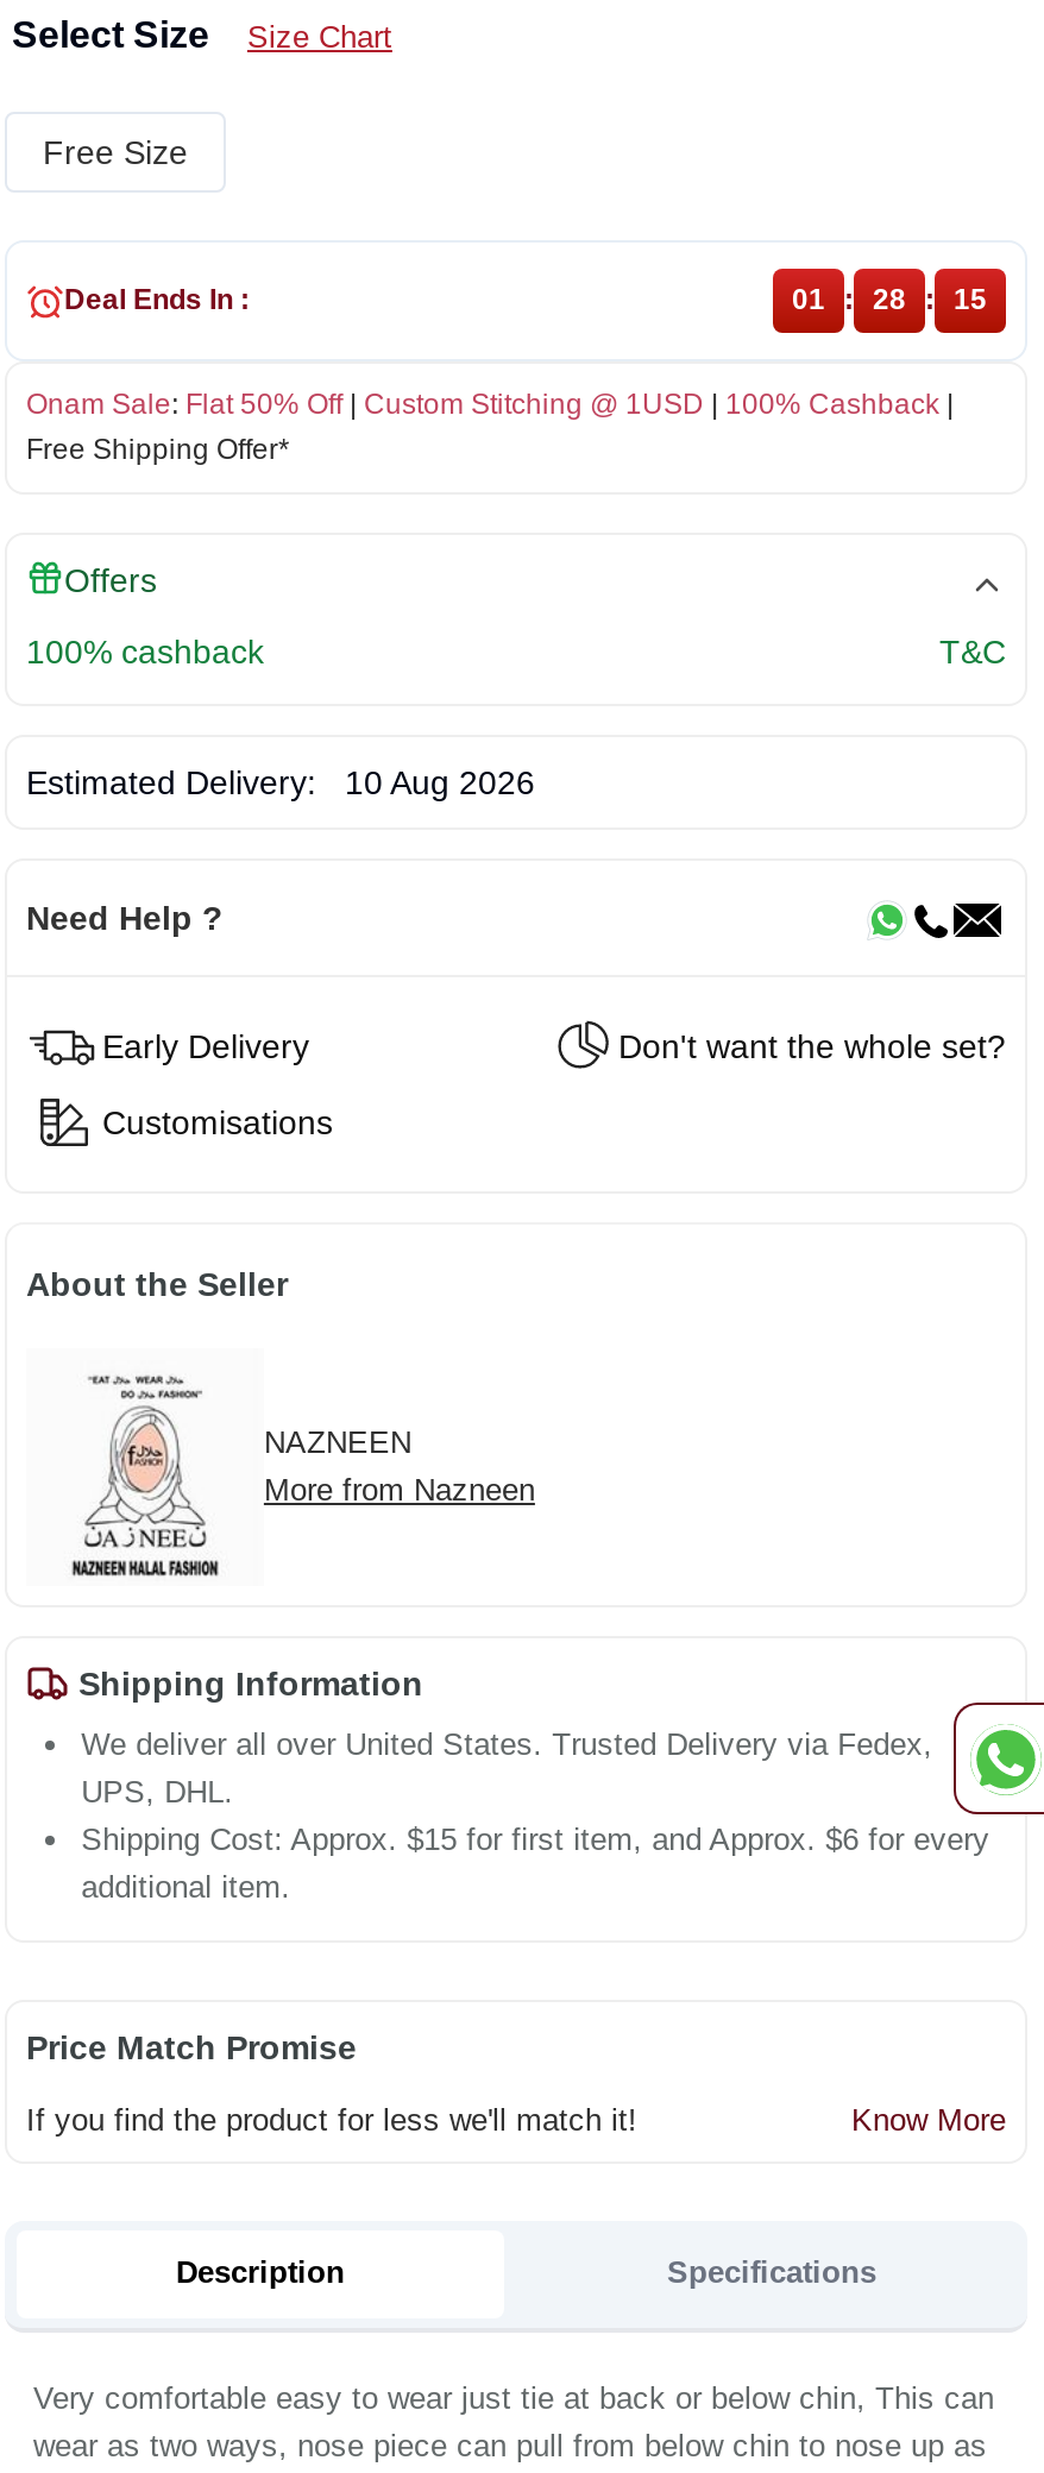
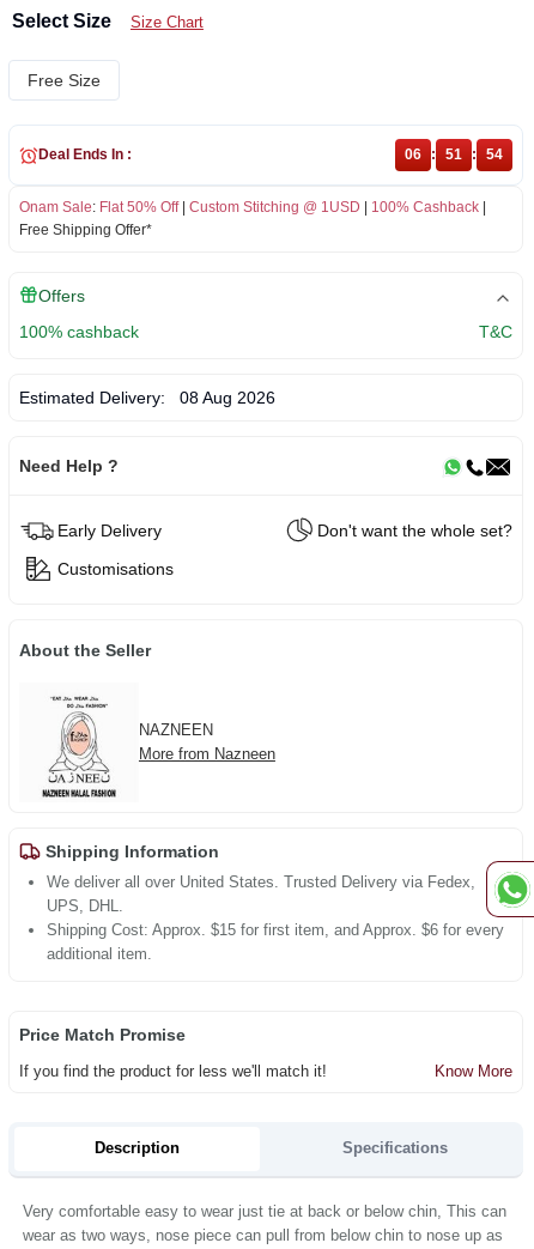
- 01 : 28 : 15
+ 06 : 51 : 54

- Estimated Delivery: 10 Aug 2026
+ Estimated Delivery: 08 Aug 2026
